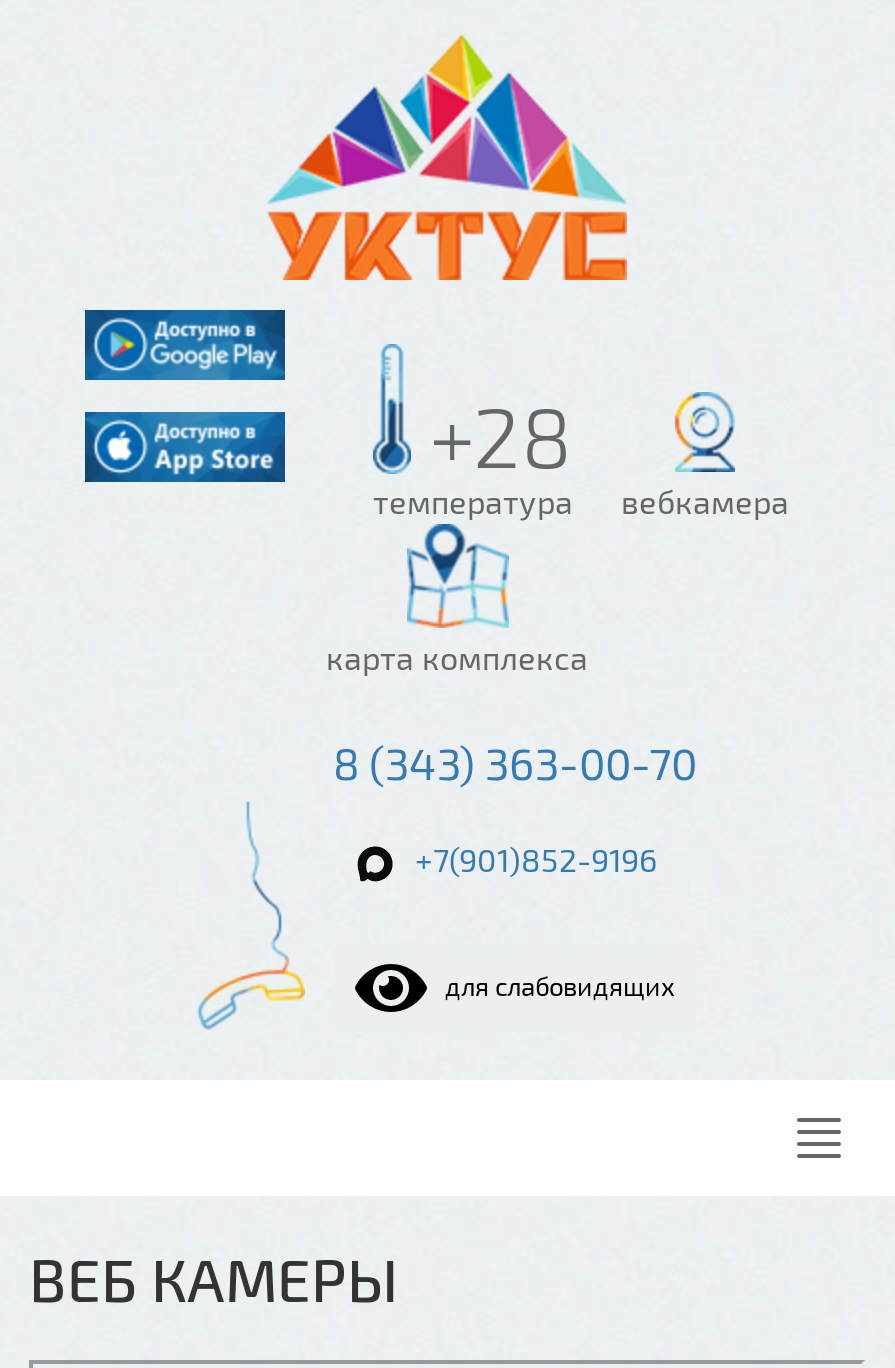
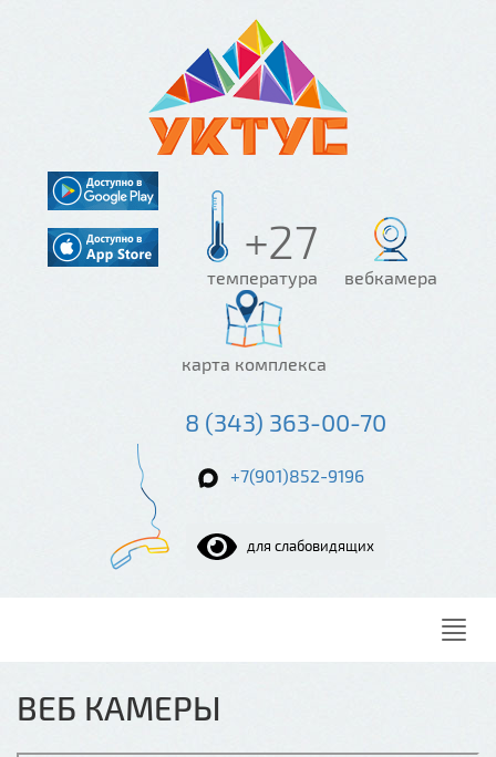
- +28
+ +27
